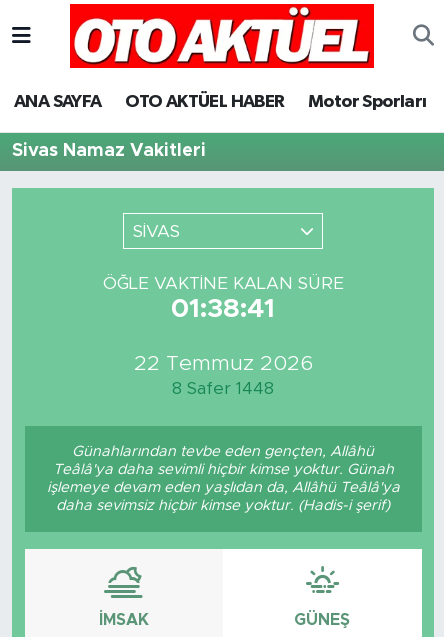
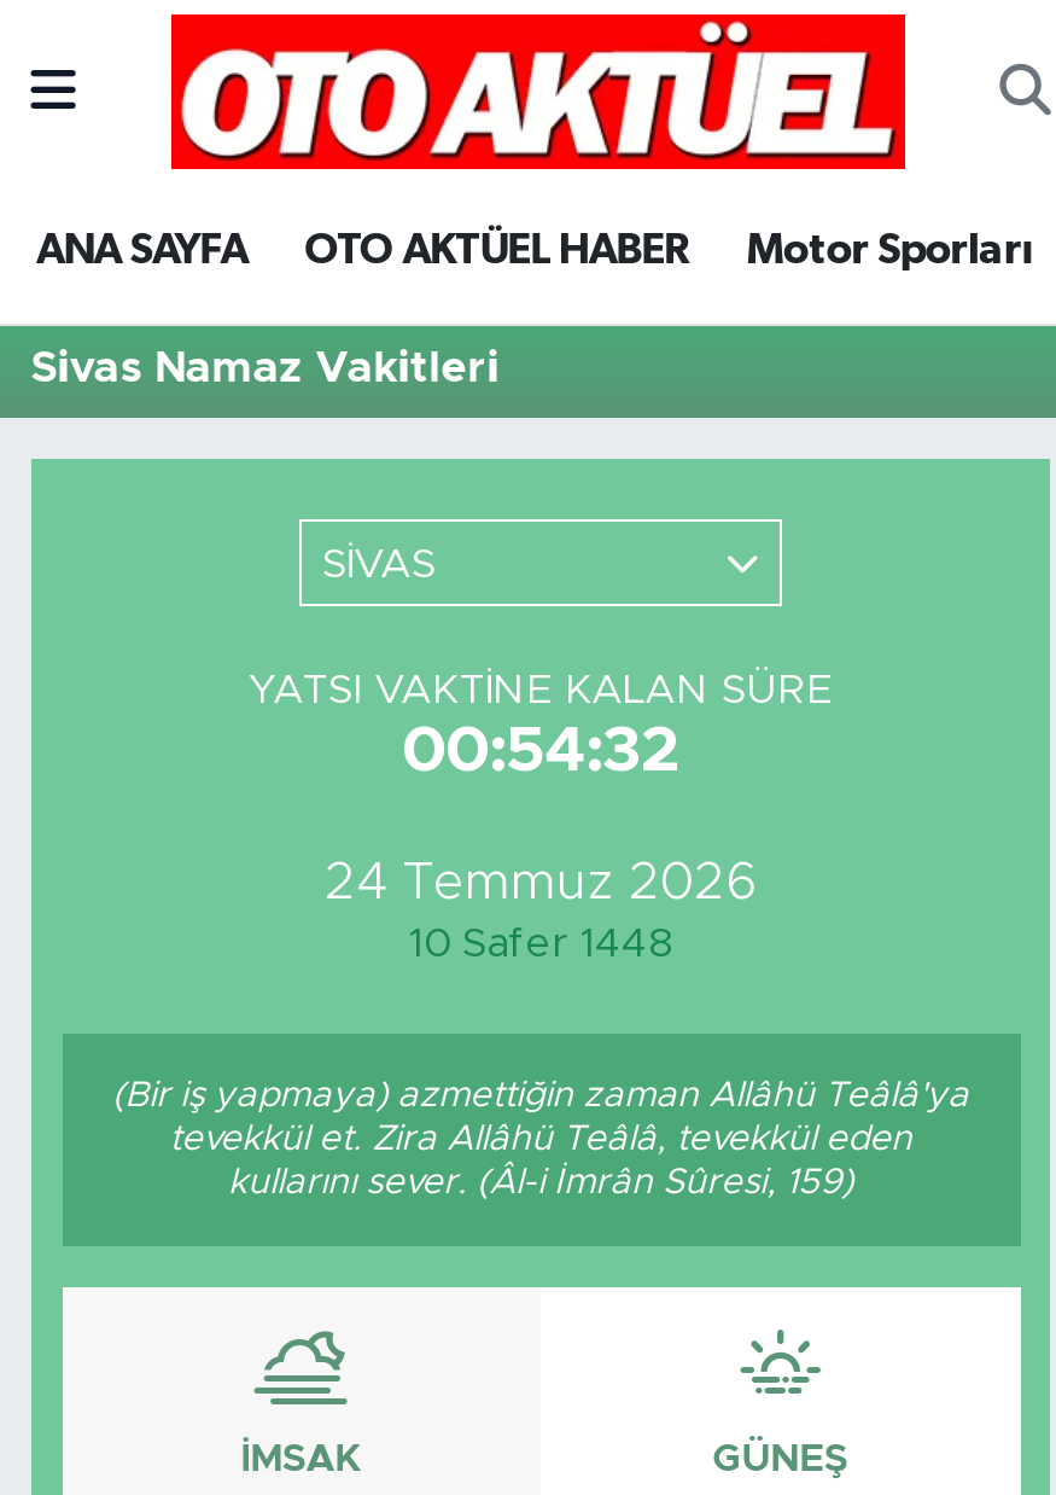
- ÖĞLE VAKTINE KALAN SÜRE
- 01:38:41
+ YATSI VAKTINE KALAN SÜRE
+ 00:54:32

- 22 Temmuz 2026
- 8 Safer 1448
+ 24 Temmuz 2026
+ 10 Safer 1448

- Günahlarından tevbe eden gençten, Allâhü
- Teâlâ'ya daha sevimli hiçbir kimse yoktur. Günah
- işlemeye devam eden yaşlıdan da, Allâhü Teâlâ'ya
- daha sevimsiz hiçbir kimse yoktur. (Hadis-i şerif)
+ (Bir iş yapmaya) azmettiğin zaman Allâhü Teâlâ'ya
+ tevekkül et. Zira Allâhü Teâlâ, tevekkül eden
+ kullarını sever. (Âl-i İmrân Sûresi, 159)
